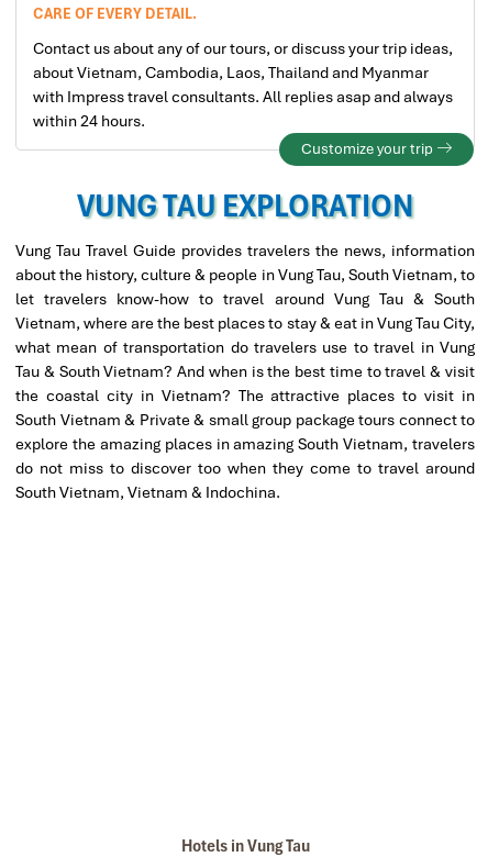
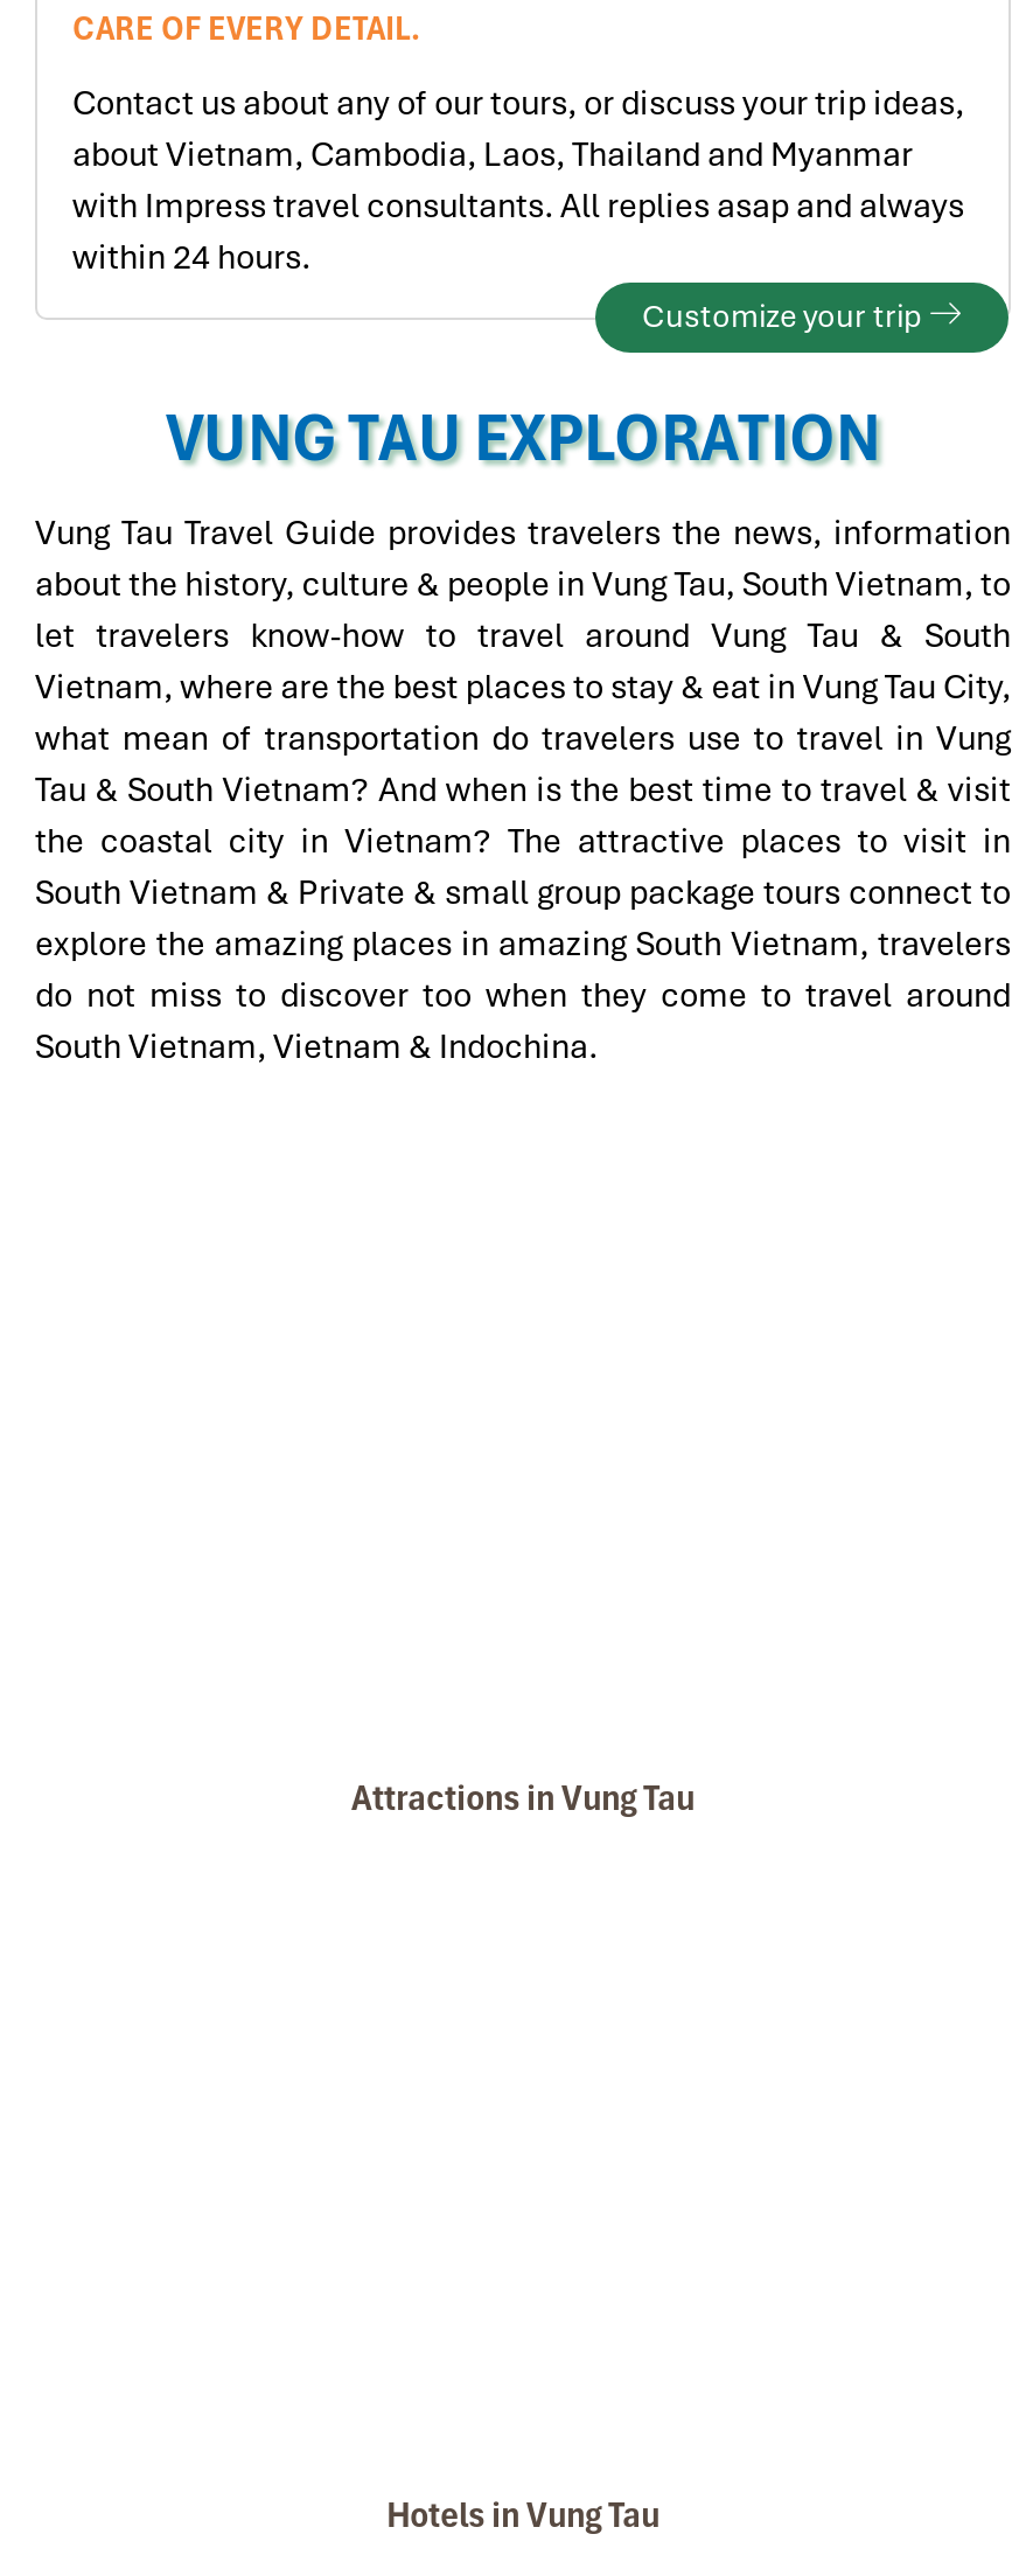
+ Attractions in Vung Tau
